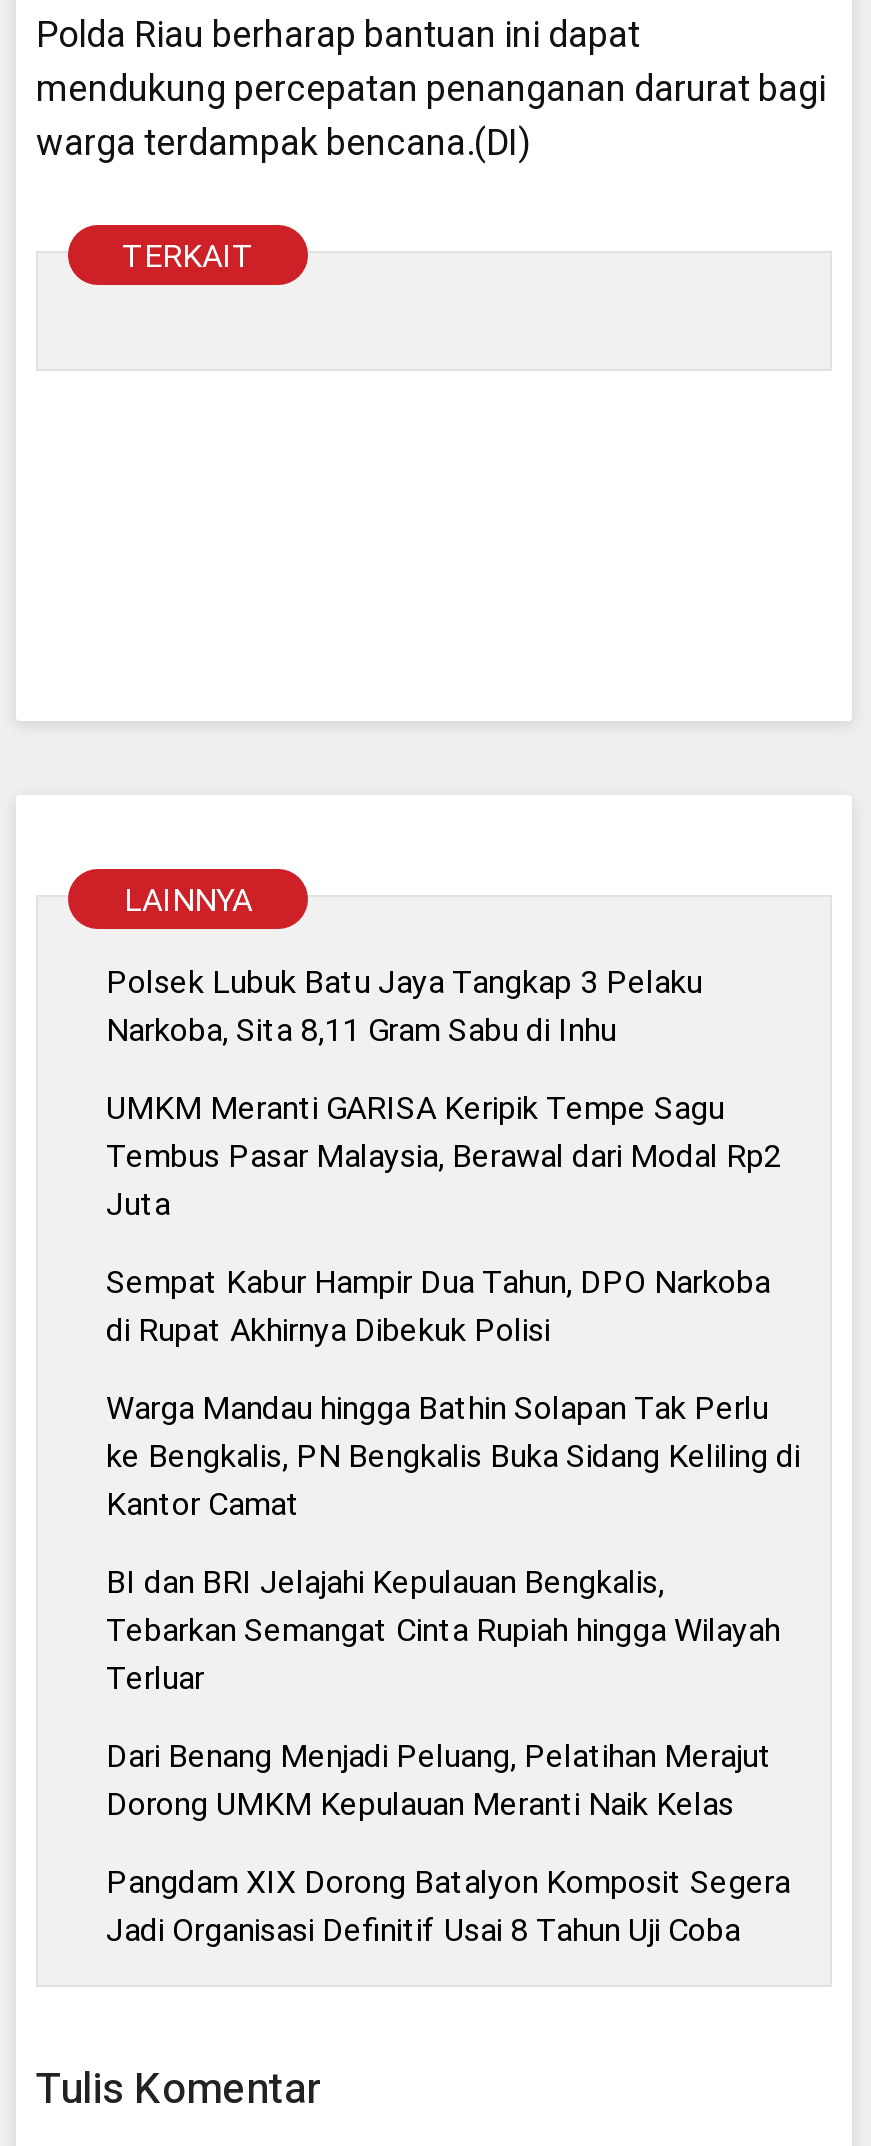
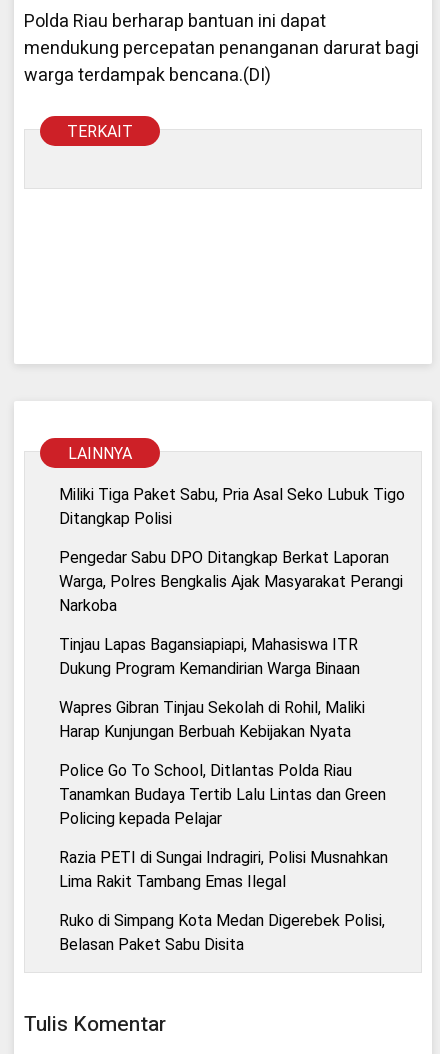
- Polsek Lubuk Batu Jaya Tangkap 3 Pelaku
- Narkoba, Sita 8,11 Gram Sabu di Inhu
+ Miliki Tiga Paket Sabu, Pria Asal Seko Lubuk Tigo
+ Ditangkap Polisi

- UMKM Meranti GARISA Keripik Tempe Sagu
- Tembus Pasar Malaysia, Berawal dari Modal Rp2
- Juta
+ Pengedar Sabu DPO Ditangkap Berkat Laporan
+ Warga, Polres Bengkalis Ajak Masyarakat Perangi
+ Narkoba

- Sempat Kabur Hampir Dua Tahun, DPO Narkoba
- di Rupat Akhirnya Dibekuk Polisi
+ Tinjau Lapas Bagansiapiapi, Mahasiswa ITR
+ Dukung Program Kemandirian Warga Binaan

- Warga Mandau hingga Bathin Solapan Tak Perlu
- ke Bengkalis, PN Bengkalis Buka Sidang Keliling di
- Kantor Camat
+ Wapres Gibran Tinjau Sekolah di Rohil, Maliki
+ Harap Kunjungan Berbuah Kebijakan Nyata

- BI dan BRI Jelajahi Kepulauan Bengkalis,
- Tebarkan Semangat Cinta Rupiah hingga Wilayah
- Terluar
+ Police Go To School, Ditlantas Polda Riau
+ Tanamkan Budaya Tertib Lalu Lintas dan Green
+ Policing kepada Pelajar

- Dari Benang Menjadi Peluang, Pelatihan Merajut
- Dorong UMKM Kepulauan Meranti Naik Kelas
+ Razia PETI di Sungai Indragiri, Polisi Musnahkan
+ Lima Rakit Tambang Emas Ilegal

- Pangdam XIX Dorong Batalyon Komposit Segera
- Jadi Organisasi Definitif Usai 8 Tahun Uji Coba
+ Ruko di Simpang Kota Medan Digerebek Polisi,
+ Belasan Paket Sabu Disita
